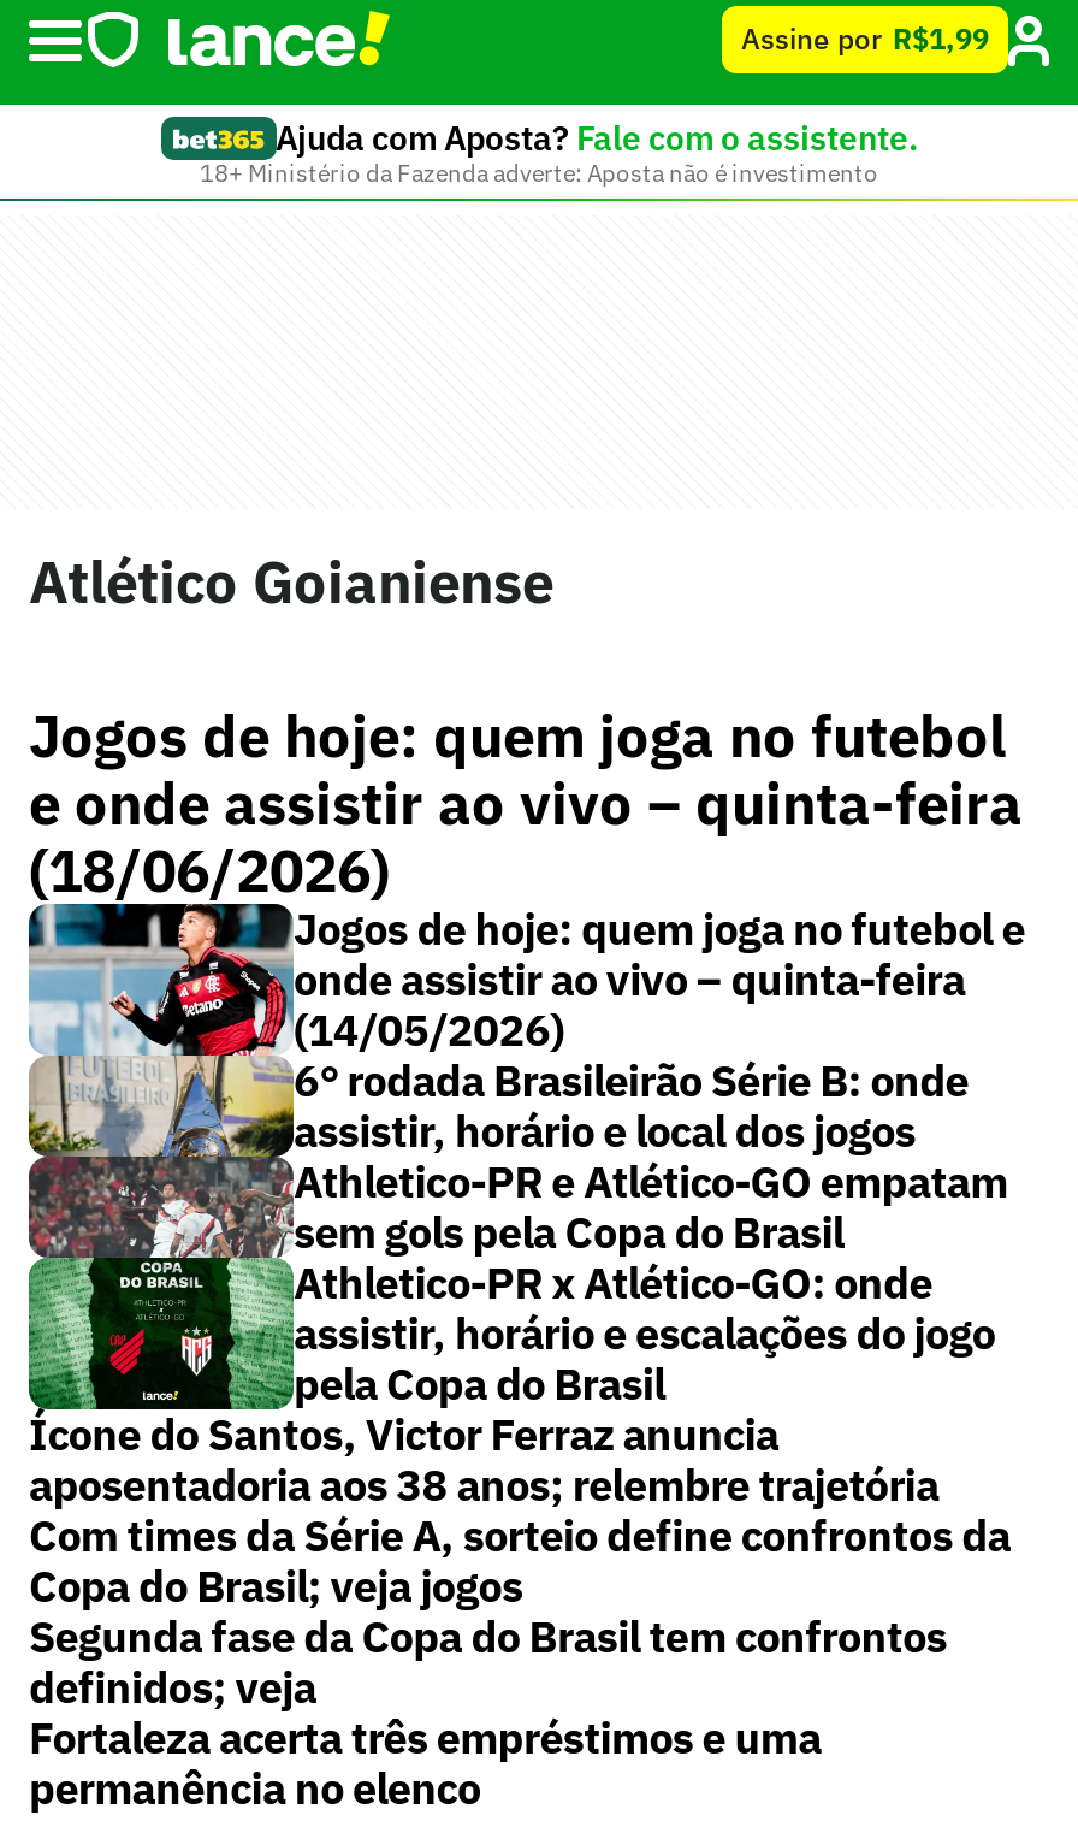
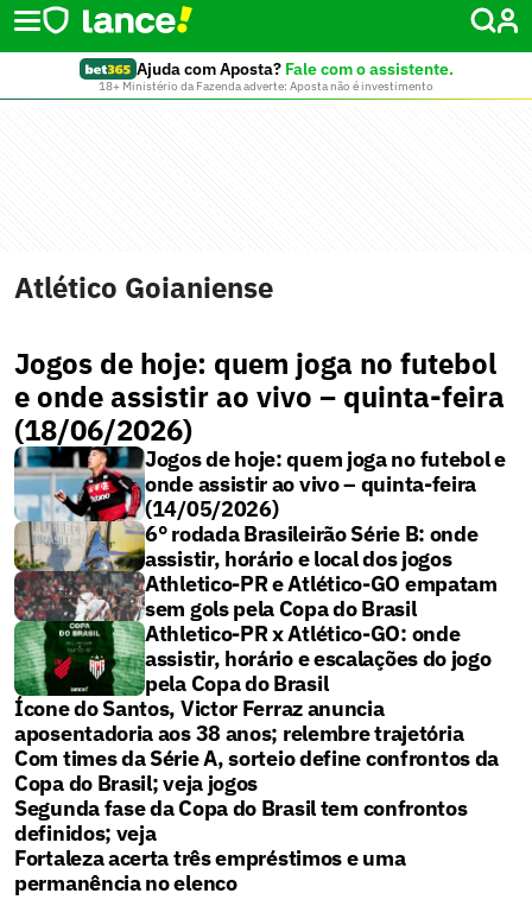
- Assine por R$1,99
